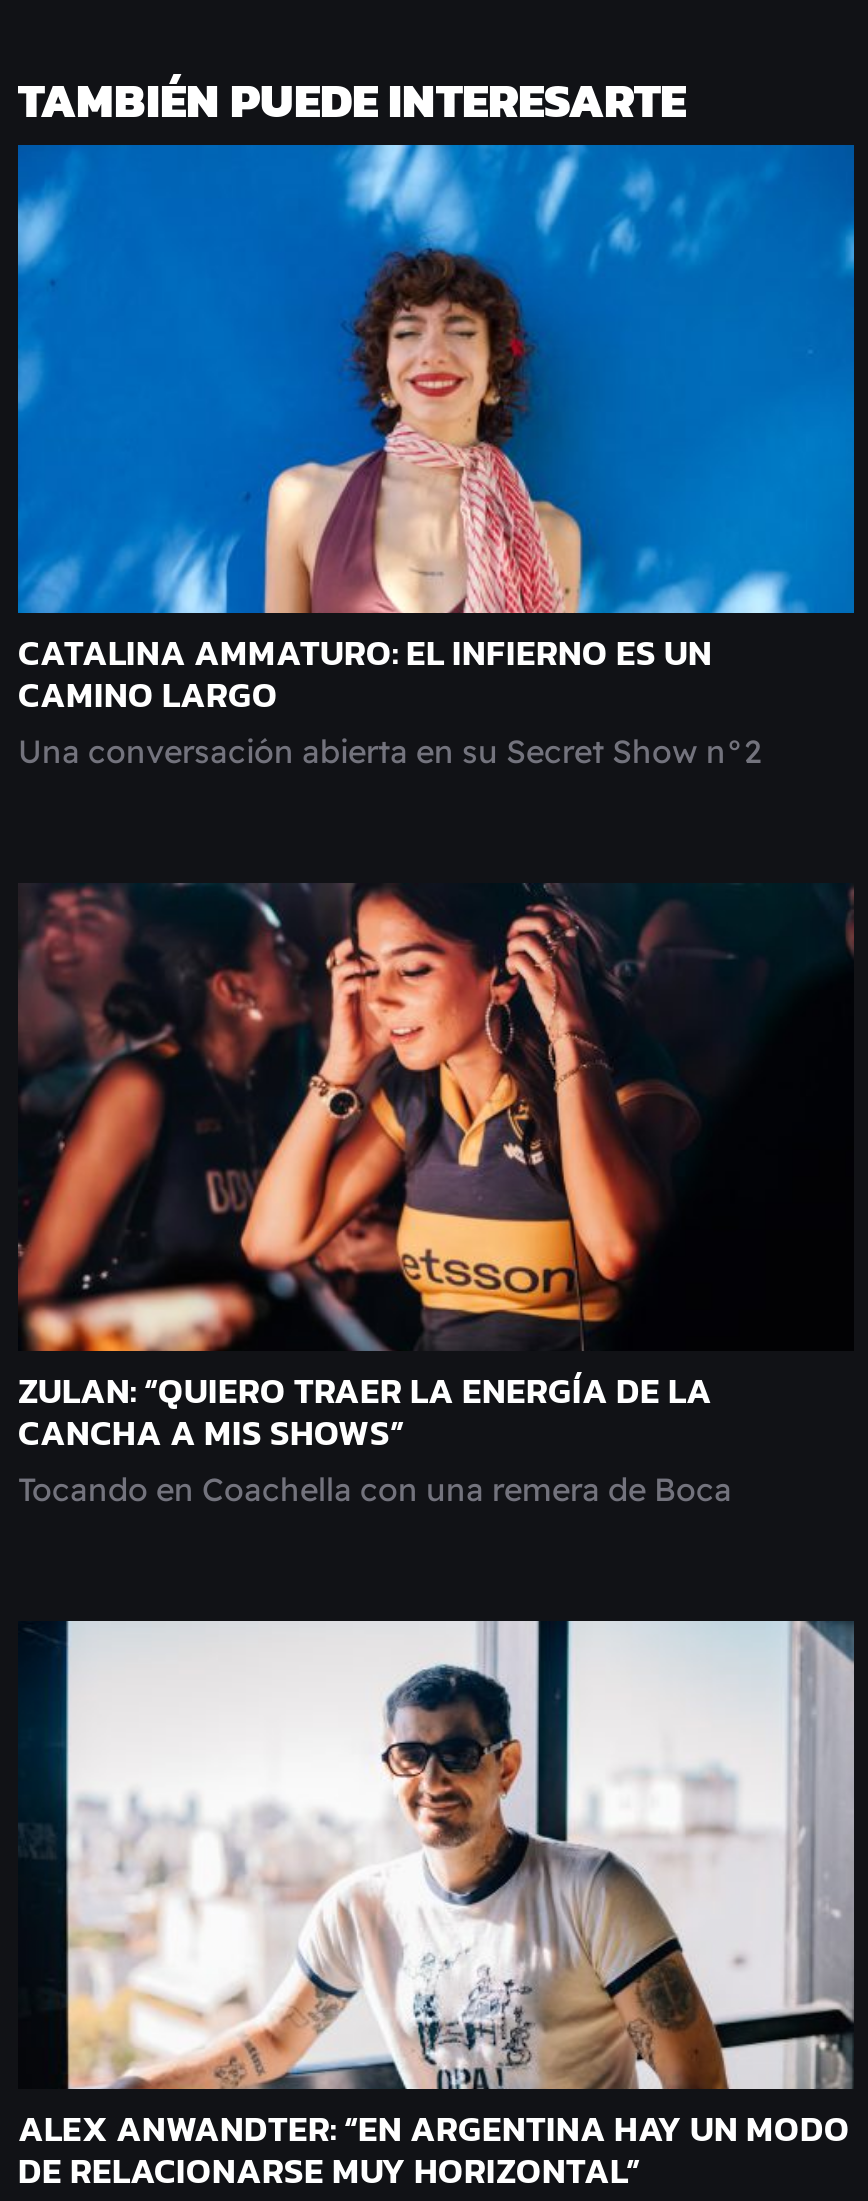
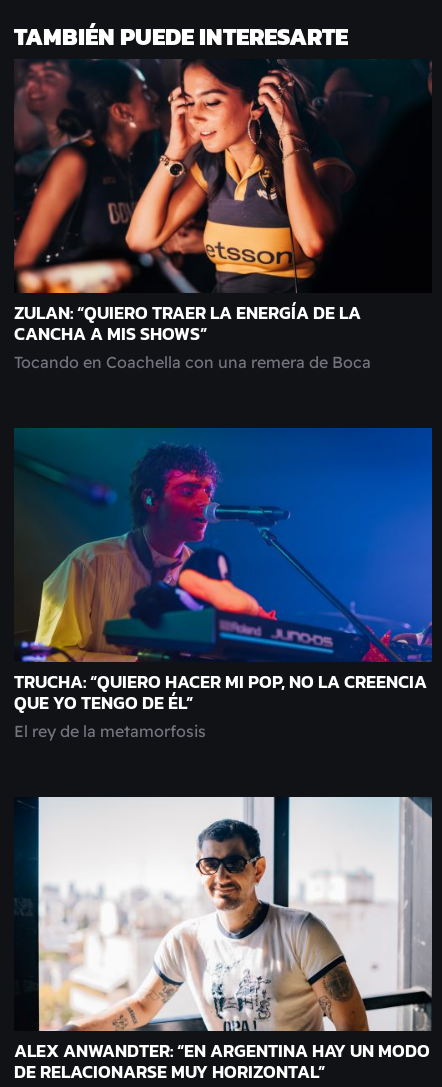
- [image]
- CATALINA AMMATURO: EL INFIERNO ES UN
- CAMINO LARGO
- Una conversación abierta en su Secret Show n°2

moved up: [image] | ZULAN: “QUIERO TRAER LA ENERGÍA DE LA | CANCHA A MIS SHOWS” | Tocando en Coachella con una remera de Boca

+ [image]
+ TRUCHA: “QUIERO HACER MI POP, NO LA CREENCIA
+ QUE YO TENGO DE ÉL”
+ El rey de la metamorfosis
